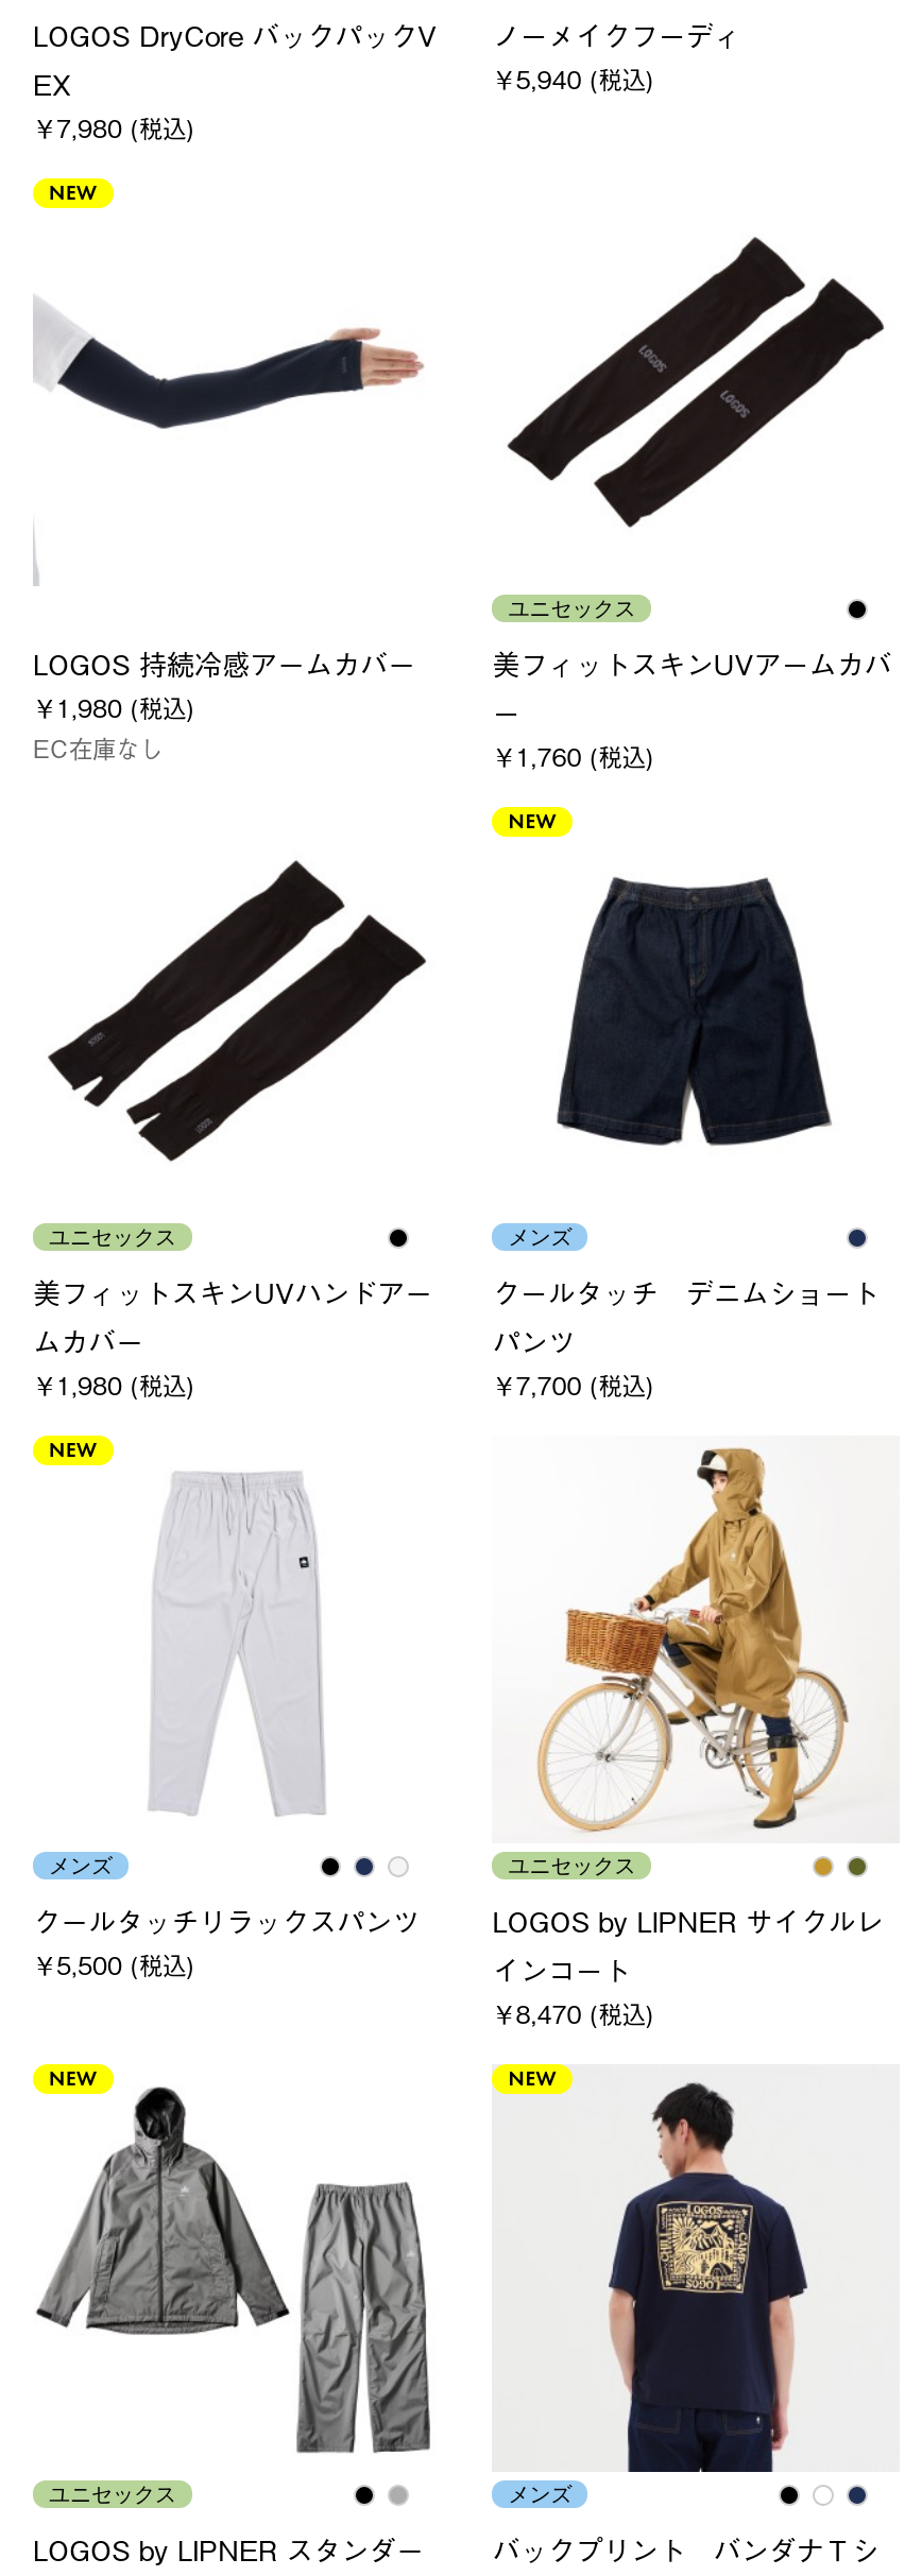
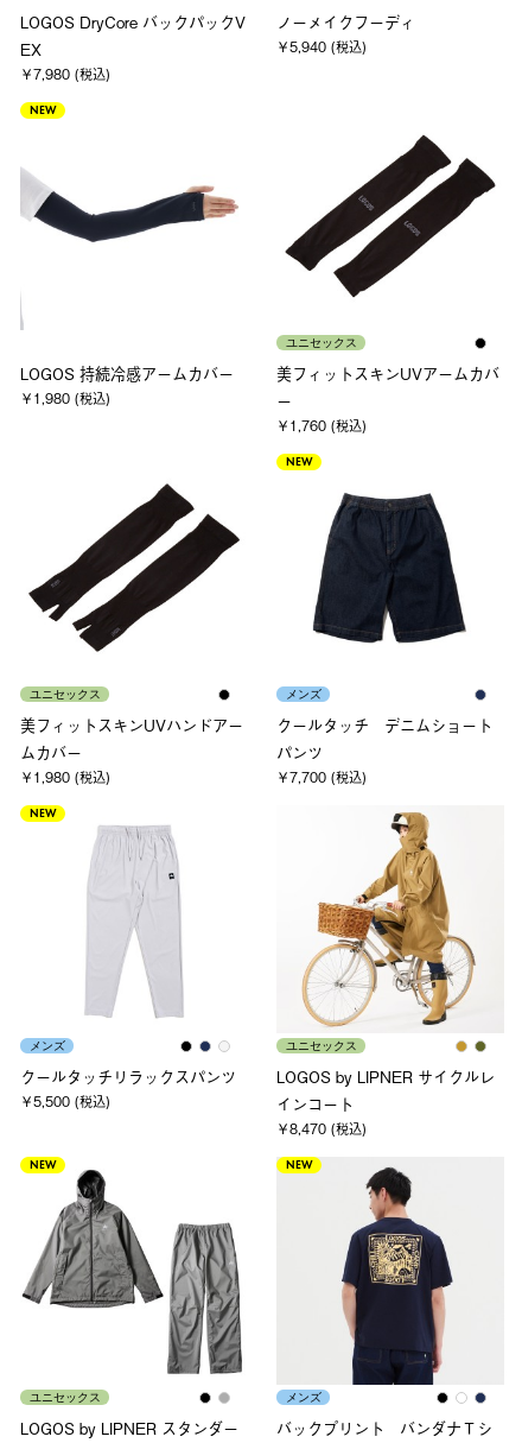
- EC在庫なし
